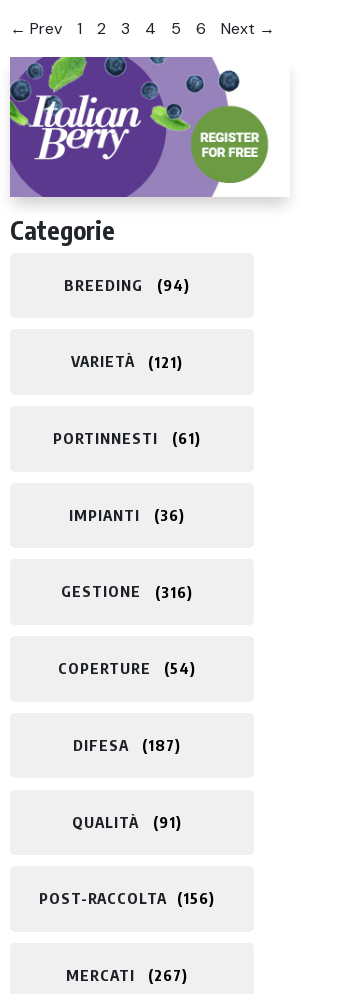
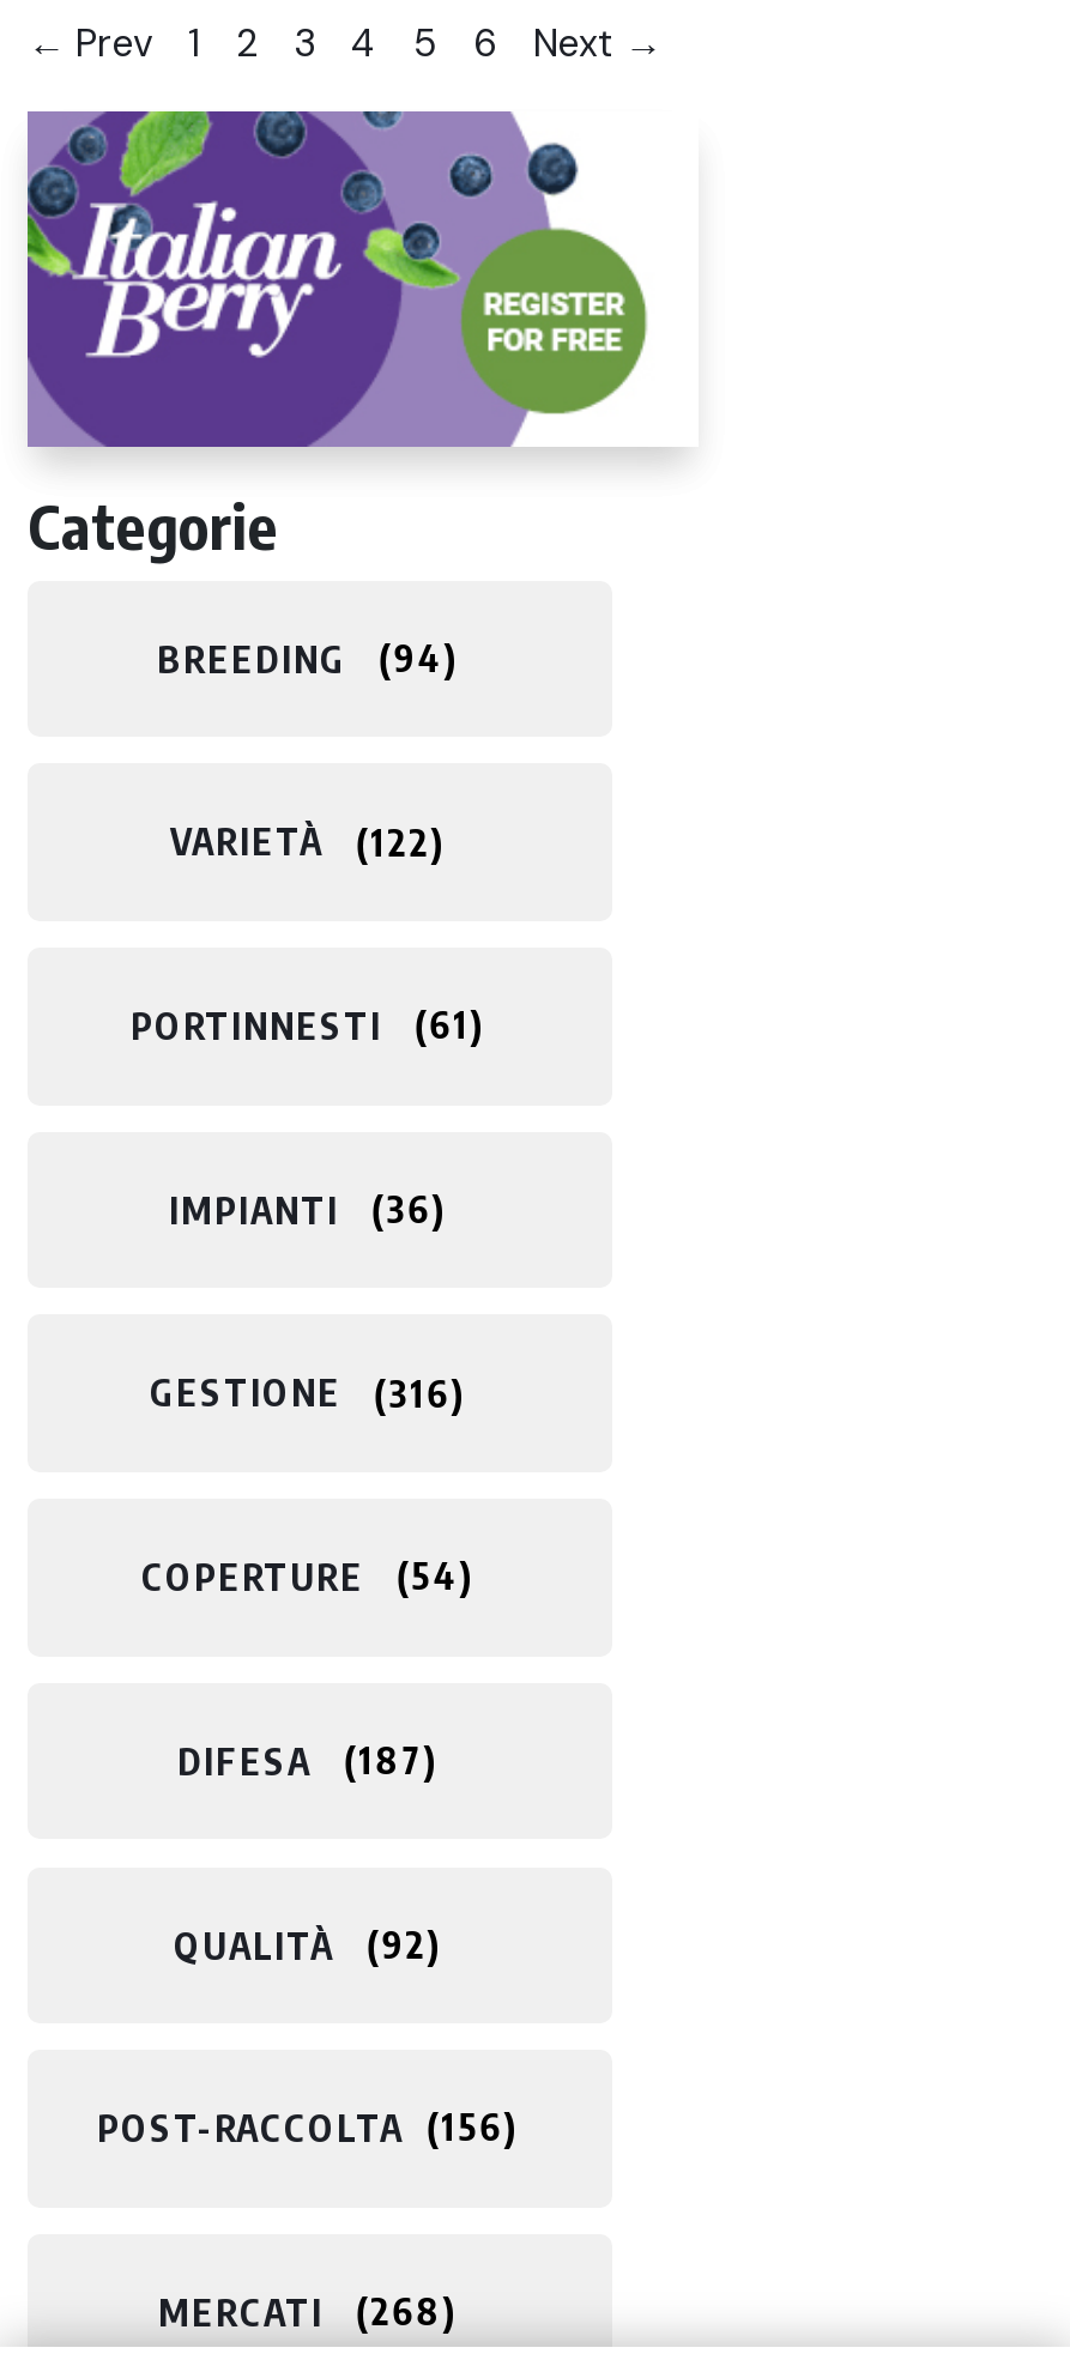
- VARIETÀ 121
+ VARIETÀ 122

- QUALITÀ 91
+ QUALITÀ 92

- MERCATI 267
+ MERCATI 268
